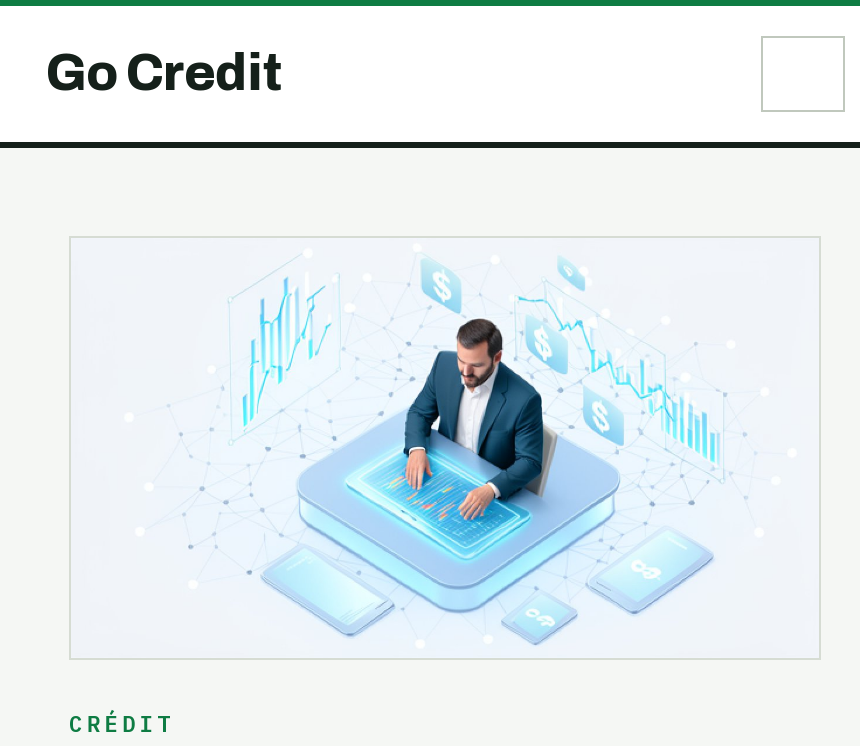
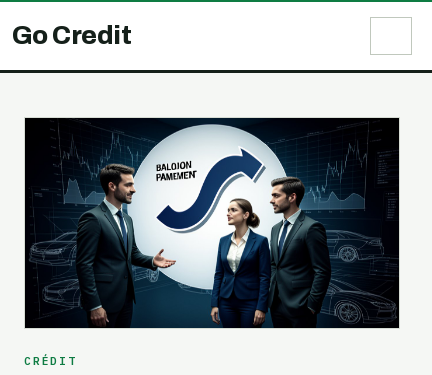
- [image]
+ [image]
